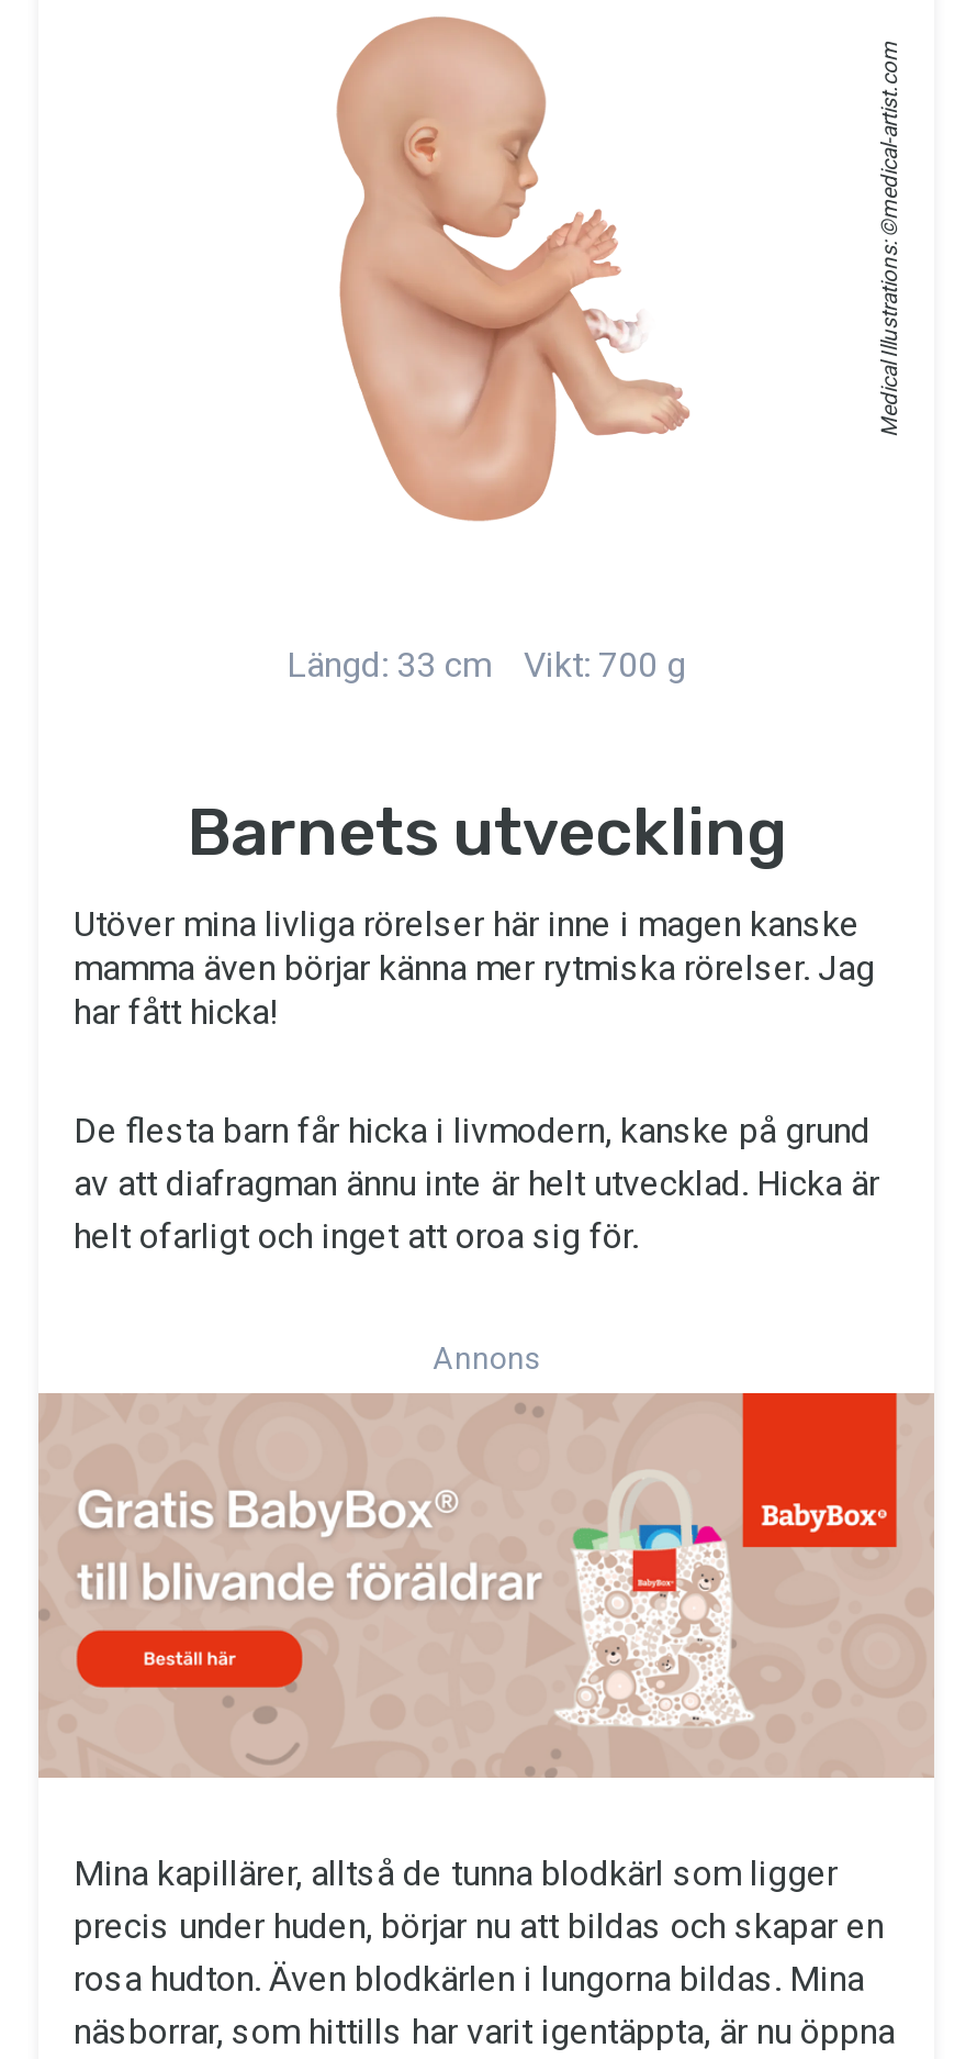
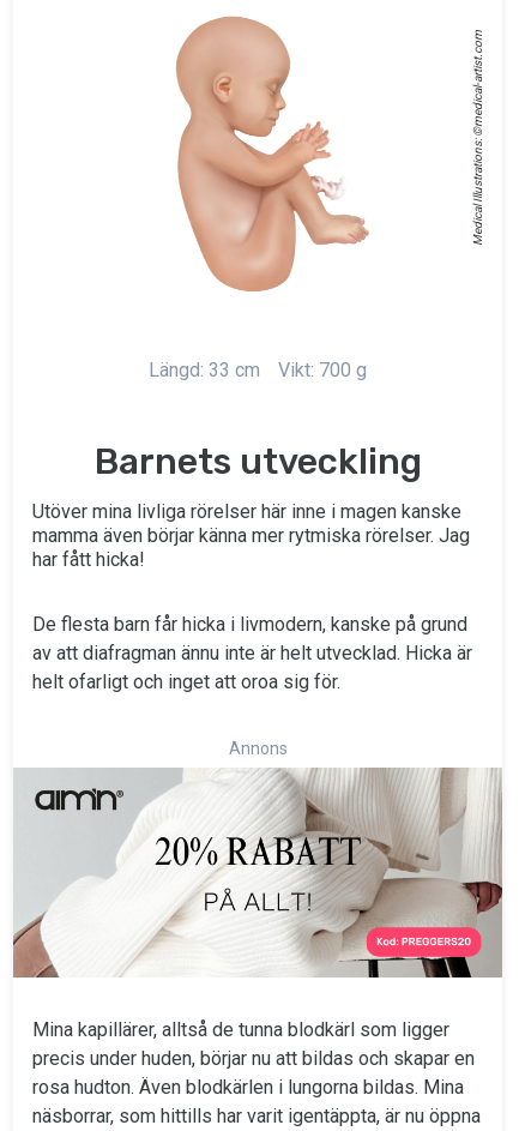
- [image]
+ [image]
